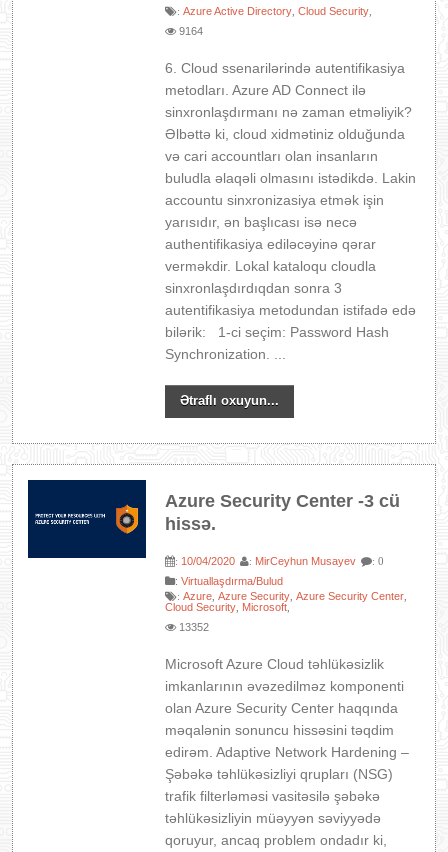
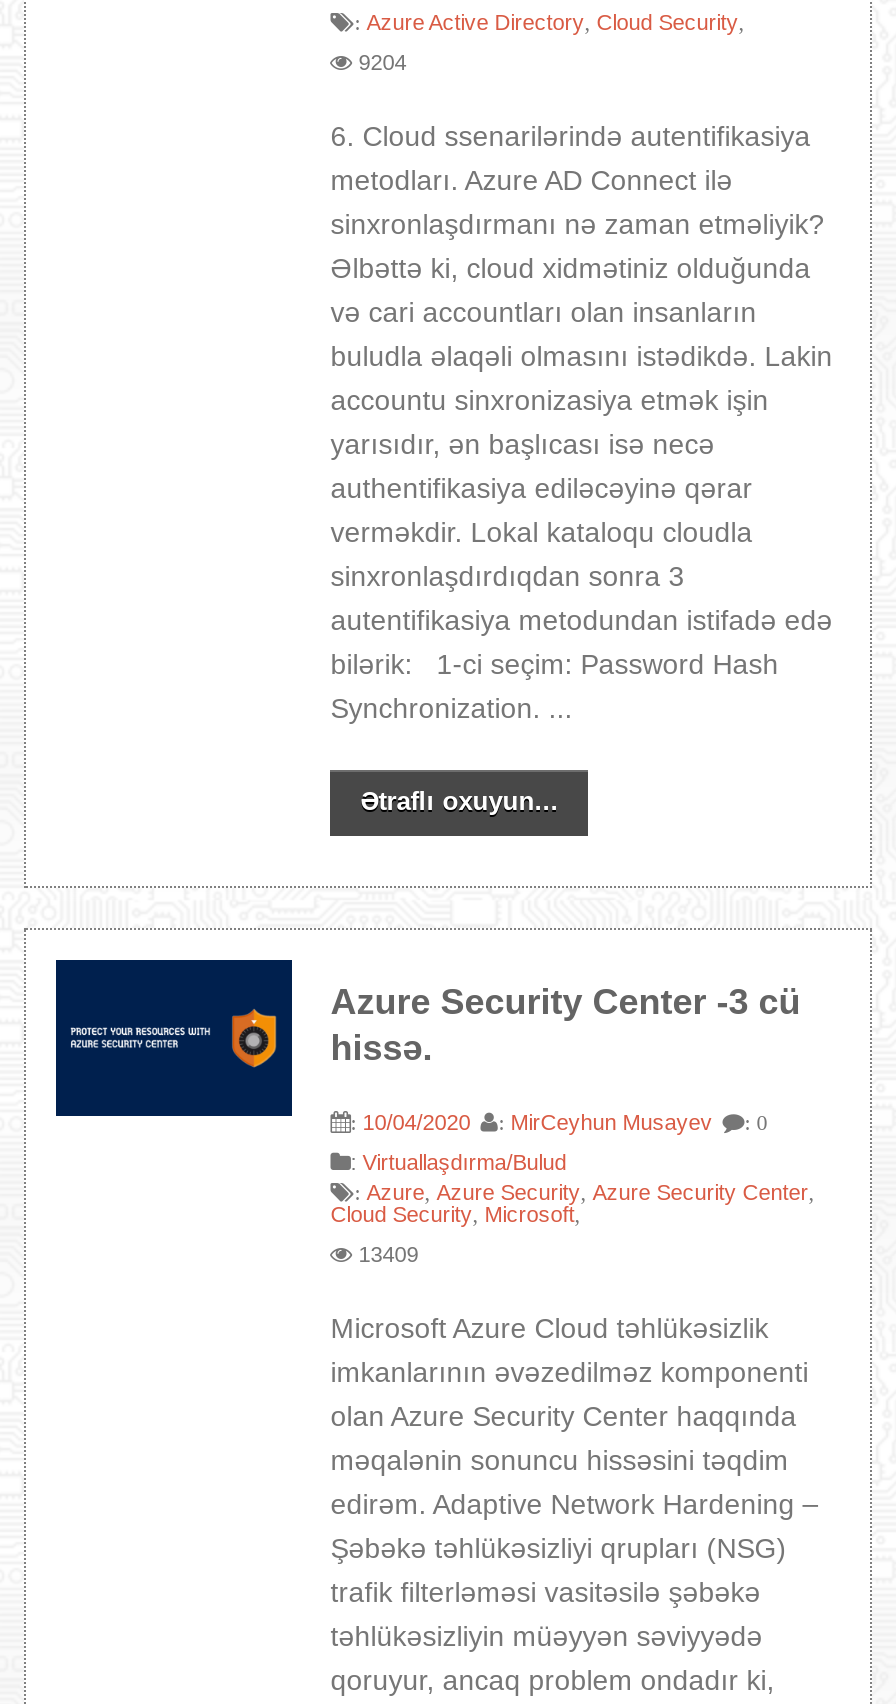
- 9164
+ 9204

- 13352
+ 13409
